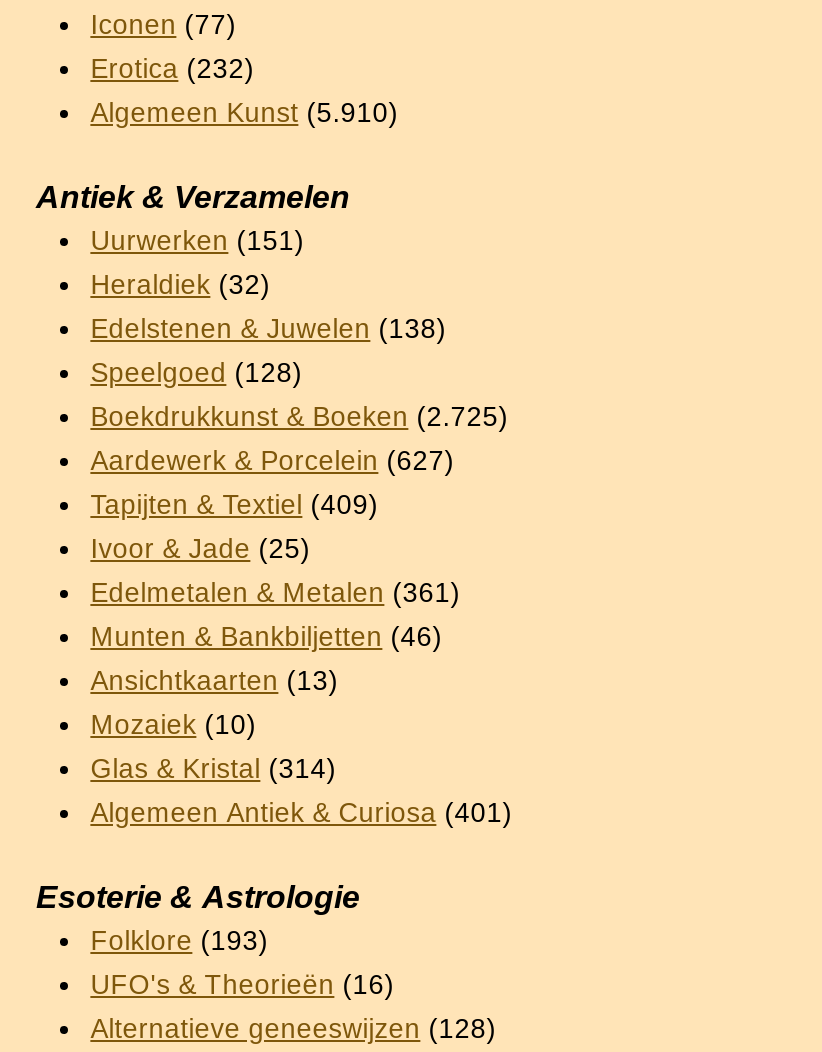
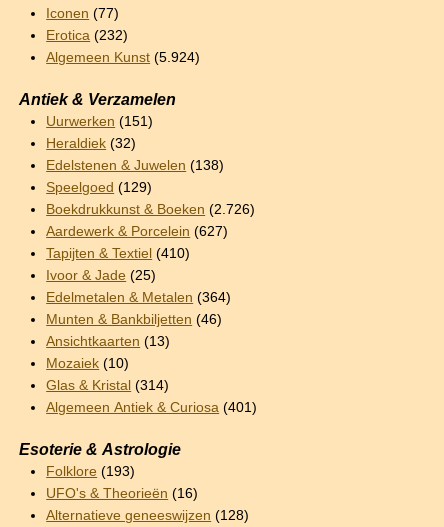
- Algemeen Kunst (5.910)
+ Algemeen Kunst (5.924)

- Speelgoed (128)
+ Speelgoed (129)

- Boekdrukkunst & Boeken (2.725)
+ Boekdrukkunst & Boeken (2.726)

- Tapijten & Textiel (409)
+ Tapijten & Textiel (410)

- Edelmetalen & Metalen (361)
+ Edelmetalen & Metalen (364)
